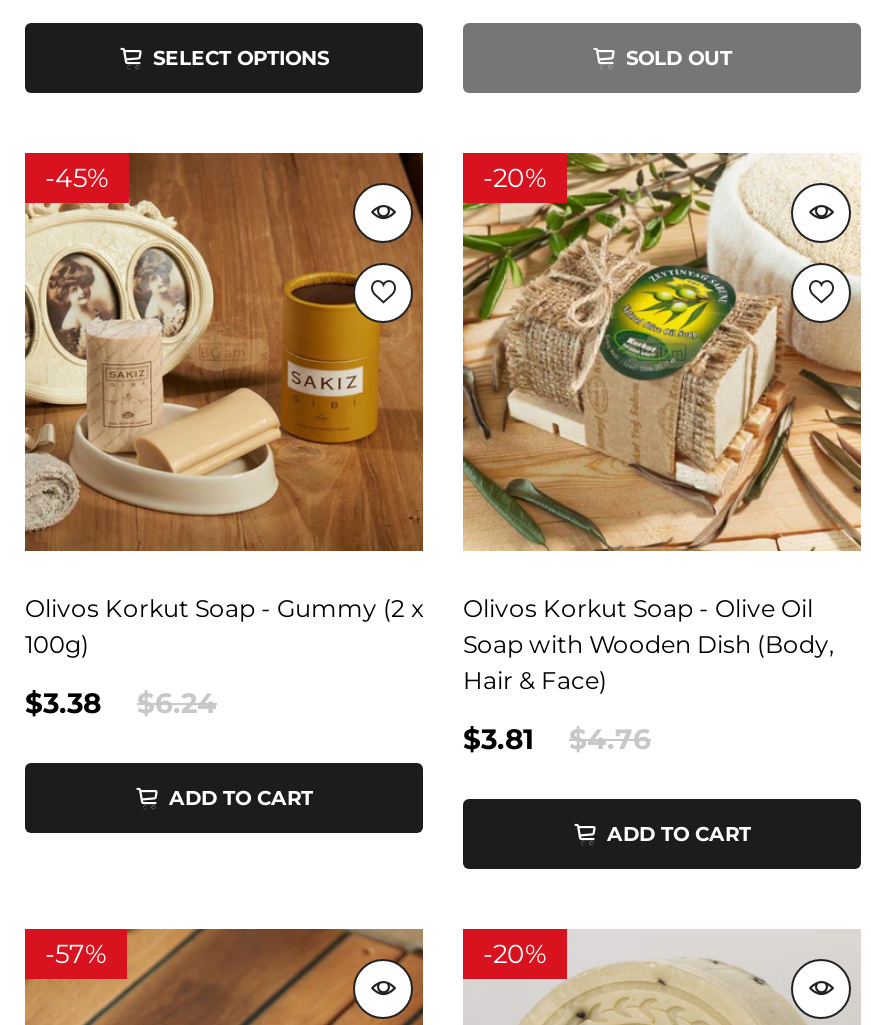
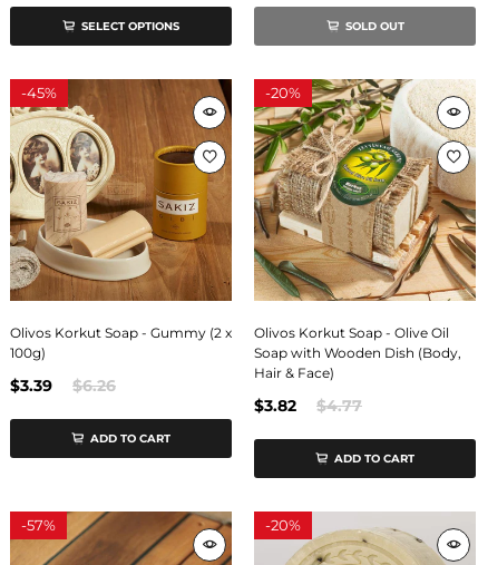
- $3.38
+ $3.39

- $6.24
+ $6.26

- $3.81
+ $3.82

- $4.76
+ $4.77
